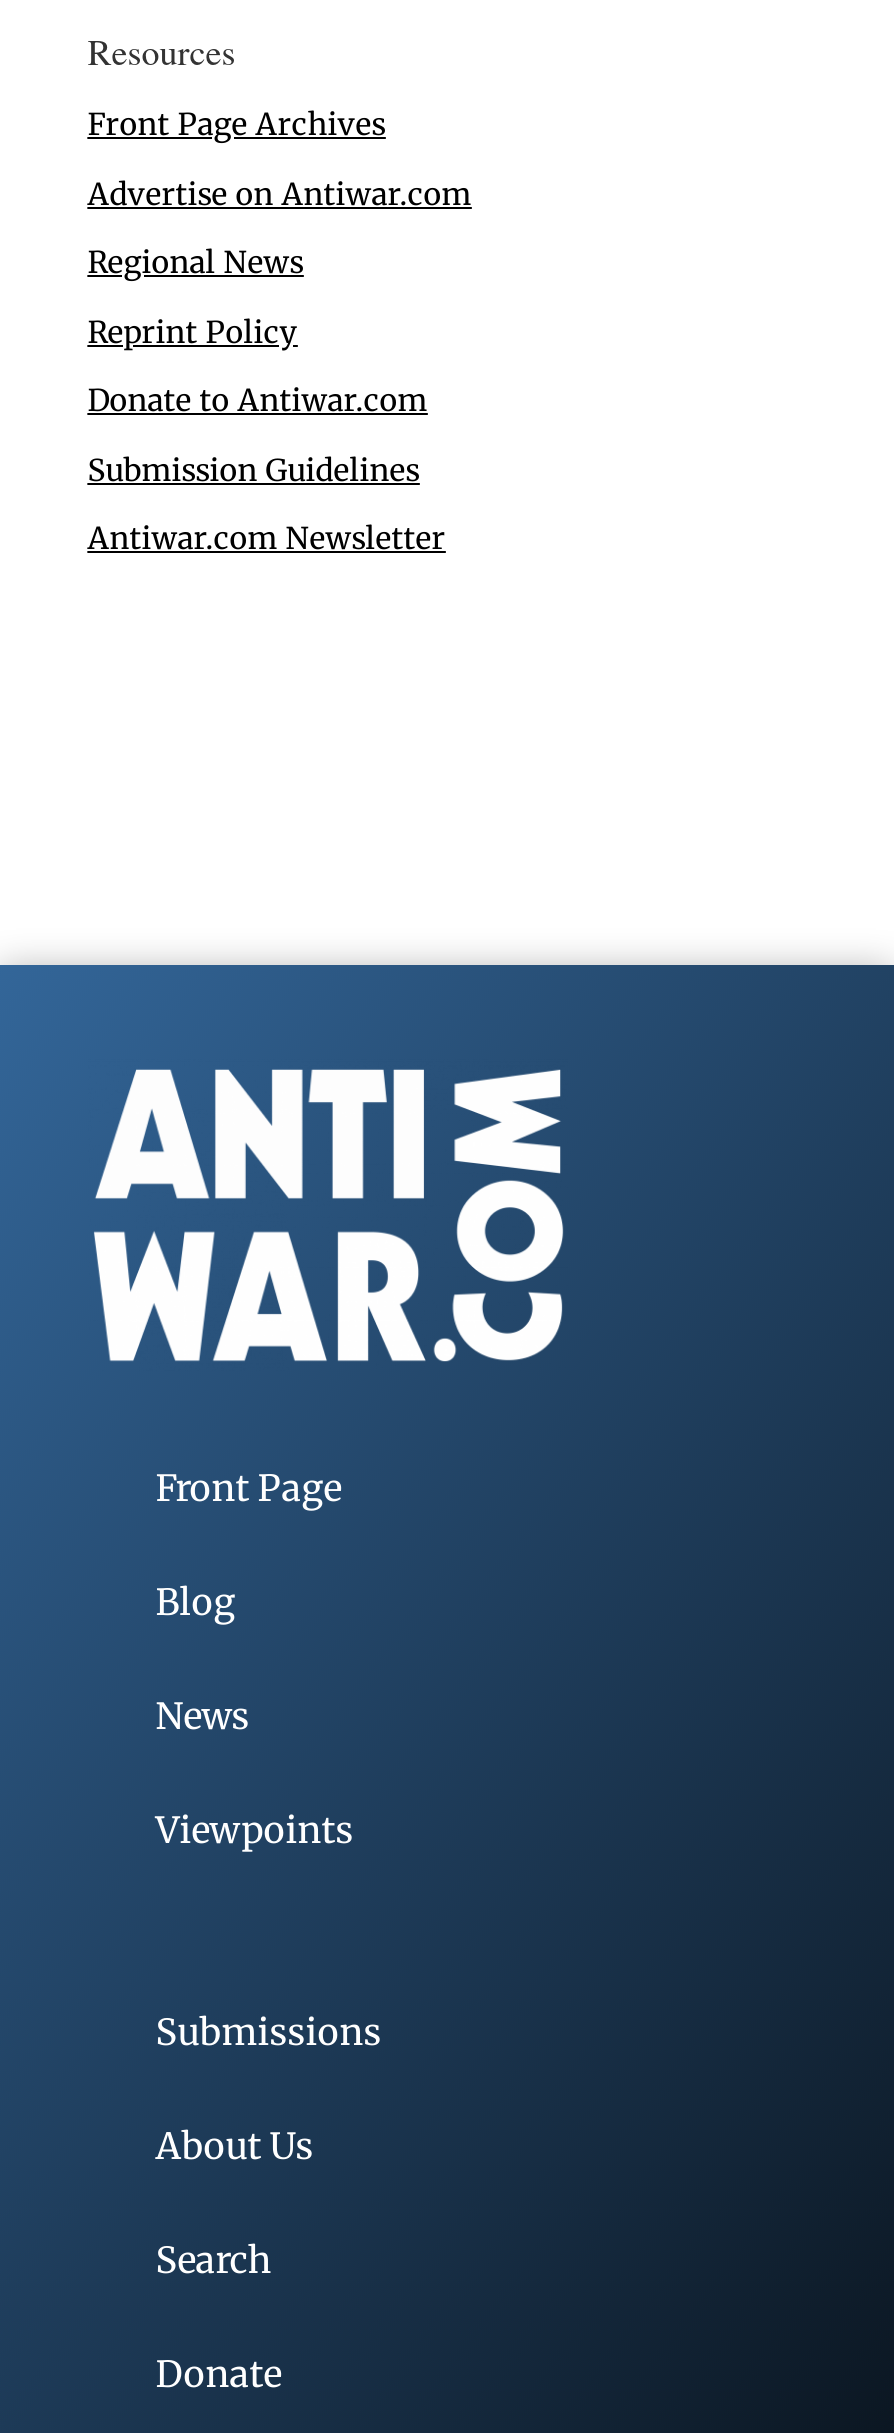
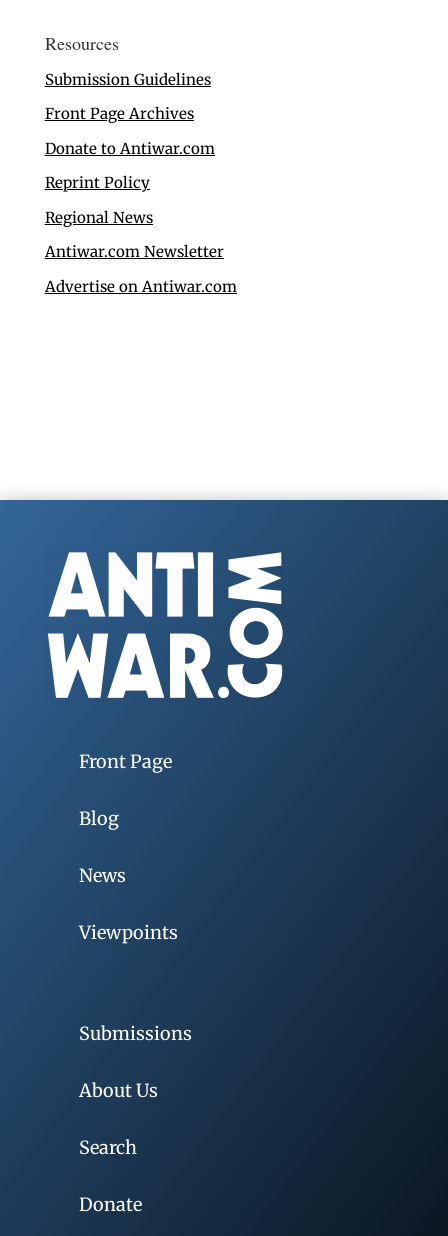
moved down: Front Page Archives | Donate to Antiwar.com | Reprint Policy | Regional News

moved down: Advertise on Antiwar.com

moved up: Submission Guidelines

moved up: Antiwar.com Newsletter
